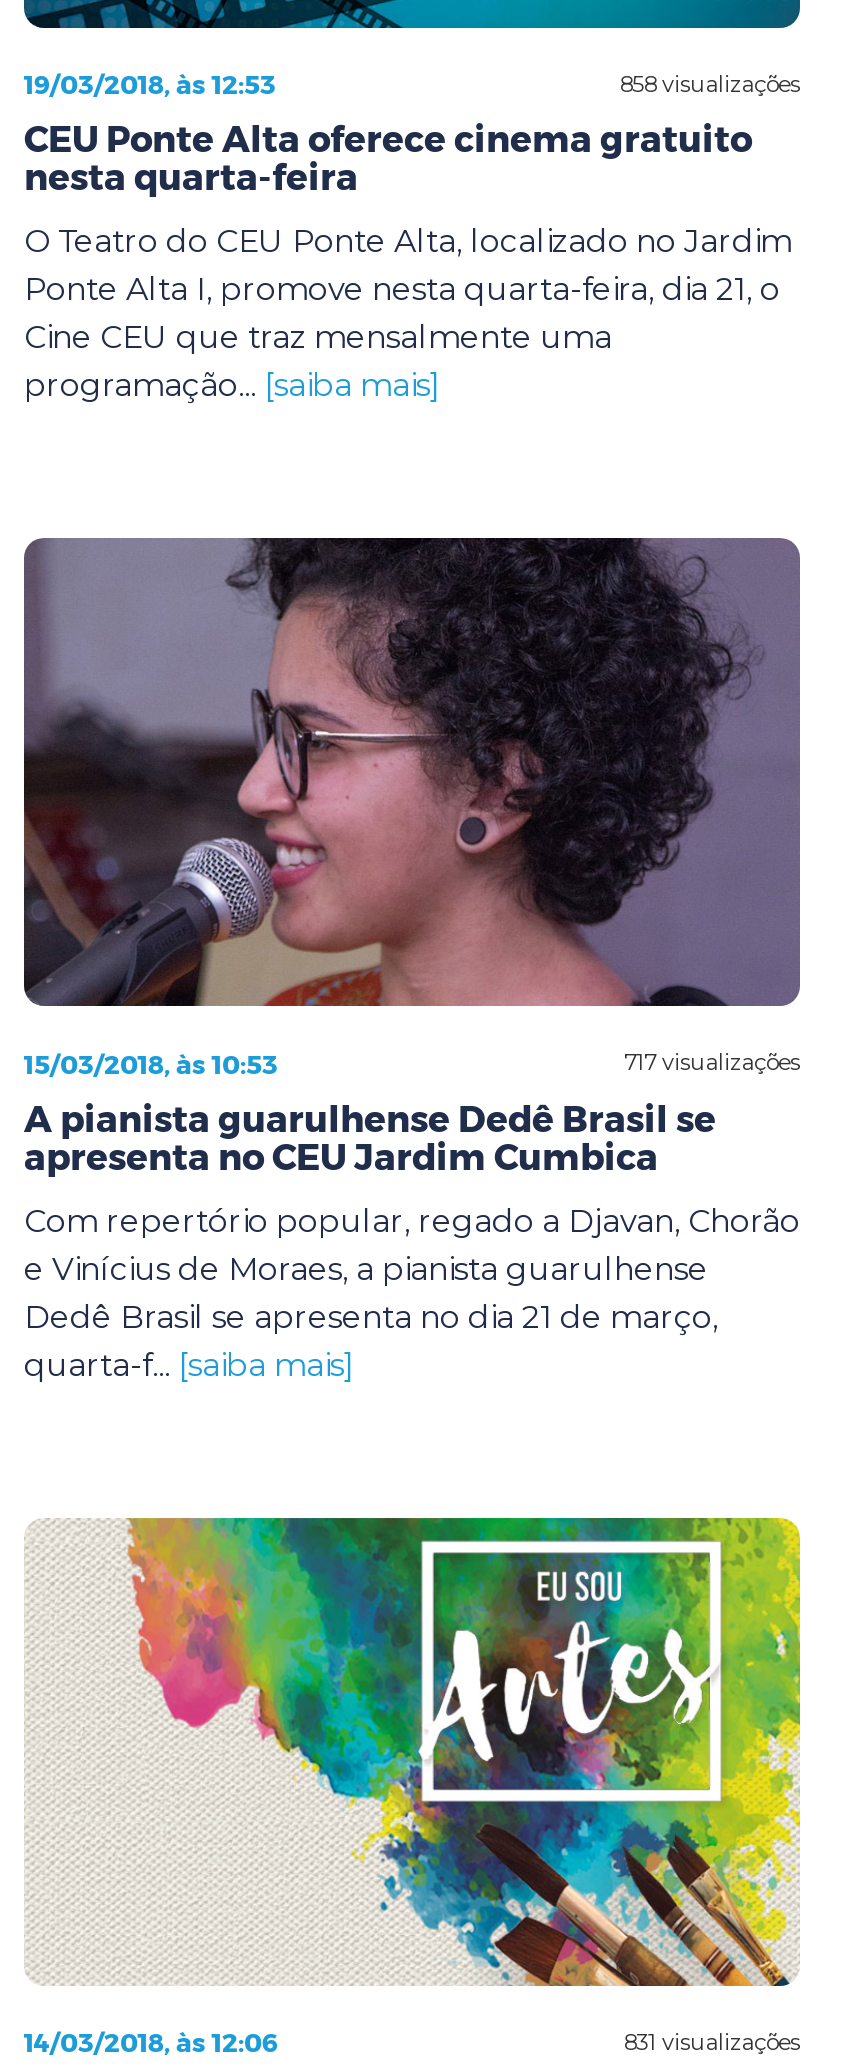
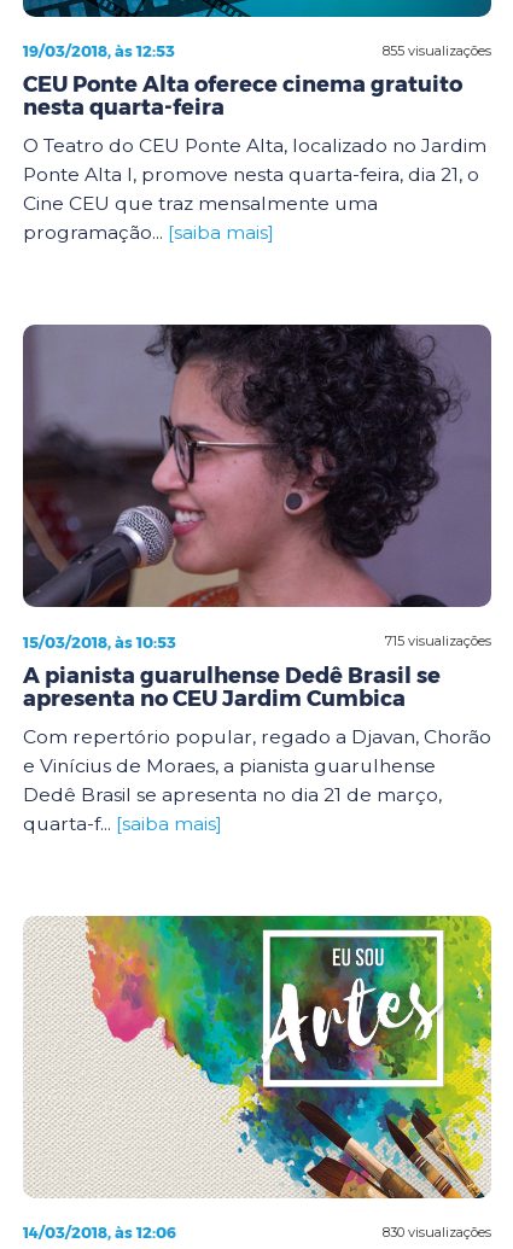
- 858 visualizações
+ 855 visualizações

- 717 visualizações
+ 715 visualizações

- 831 visualizações
+ 830 visualizações
